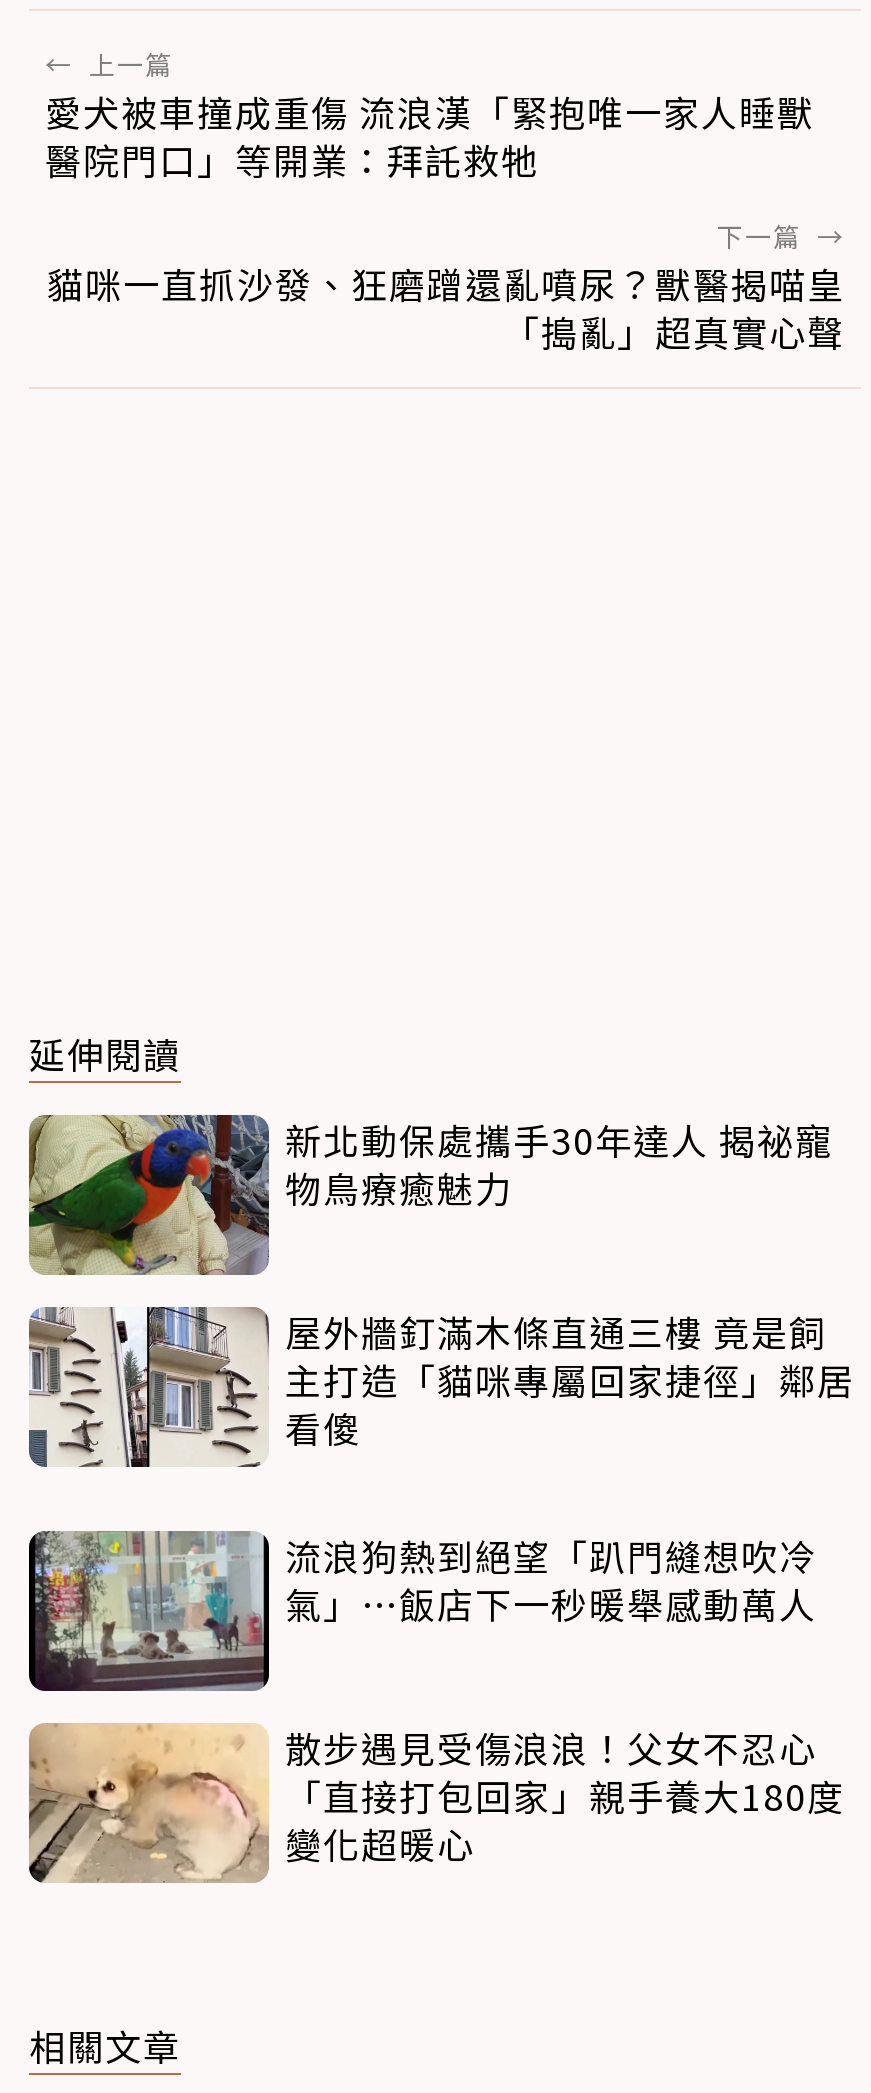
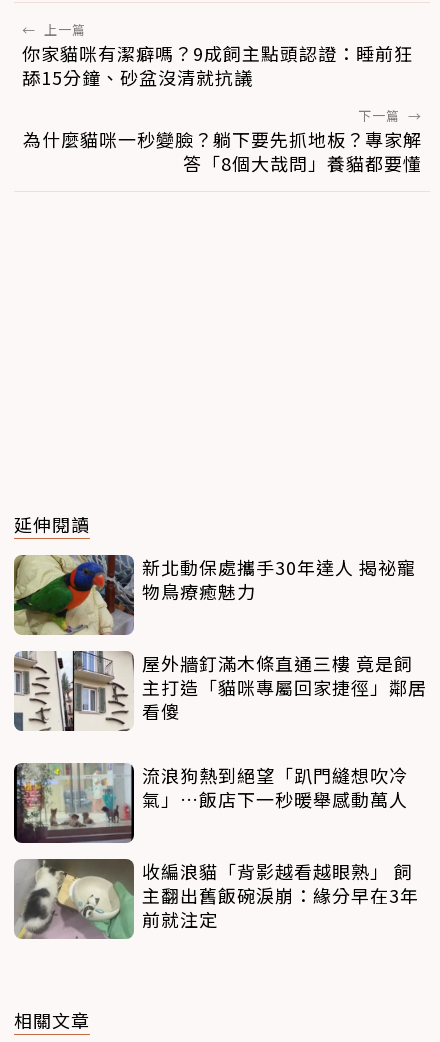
- 愛犬被車撞成重傷 流浪漢「緊抱唯一家人睡獸
- 醫院門口」等開業：拜託救牠
+ 你家貓咪有潔癖嗎？9成飼主點頭認證：睡前狂
+ 舔15分鐘、砂盆沒清就抗議

- 貓咪一直抓沙發、狂磨蹭還亂噴尿？獸醫揭喵皇
- 「搗亂」超真實心聲
+ 為什麼貓咪一秒變臉？躺下要先抓地板？專家解
+ 答「8個大哉問」養貓都要懂

- [image]
- 散步遇見受傷浪浪！父女不忍心
- 「直接打包回家」親手養大180度
- 變化超暖心
+ [image]
+ 收編浪貓「背影越看越眼熟」 飼
+ 主翻出舊飯碗淚崩：緣分早在3年
+ 前就注定
